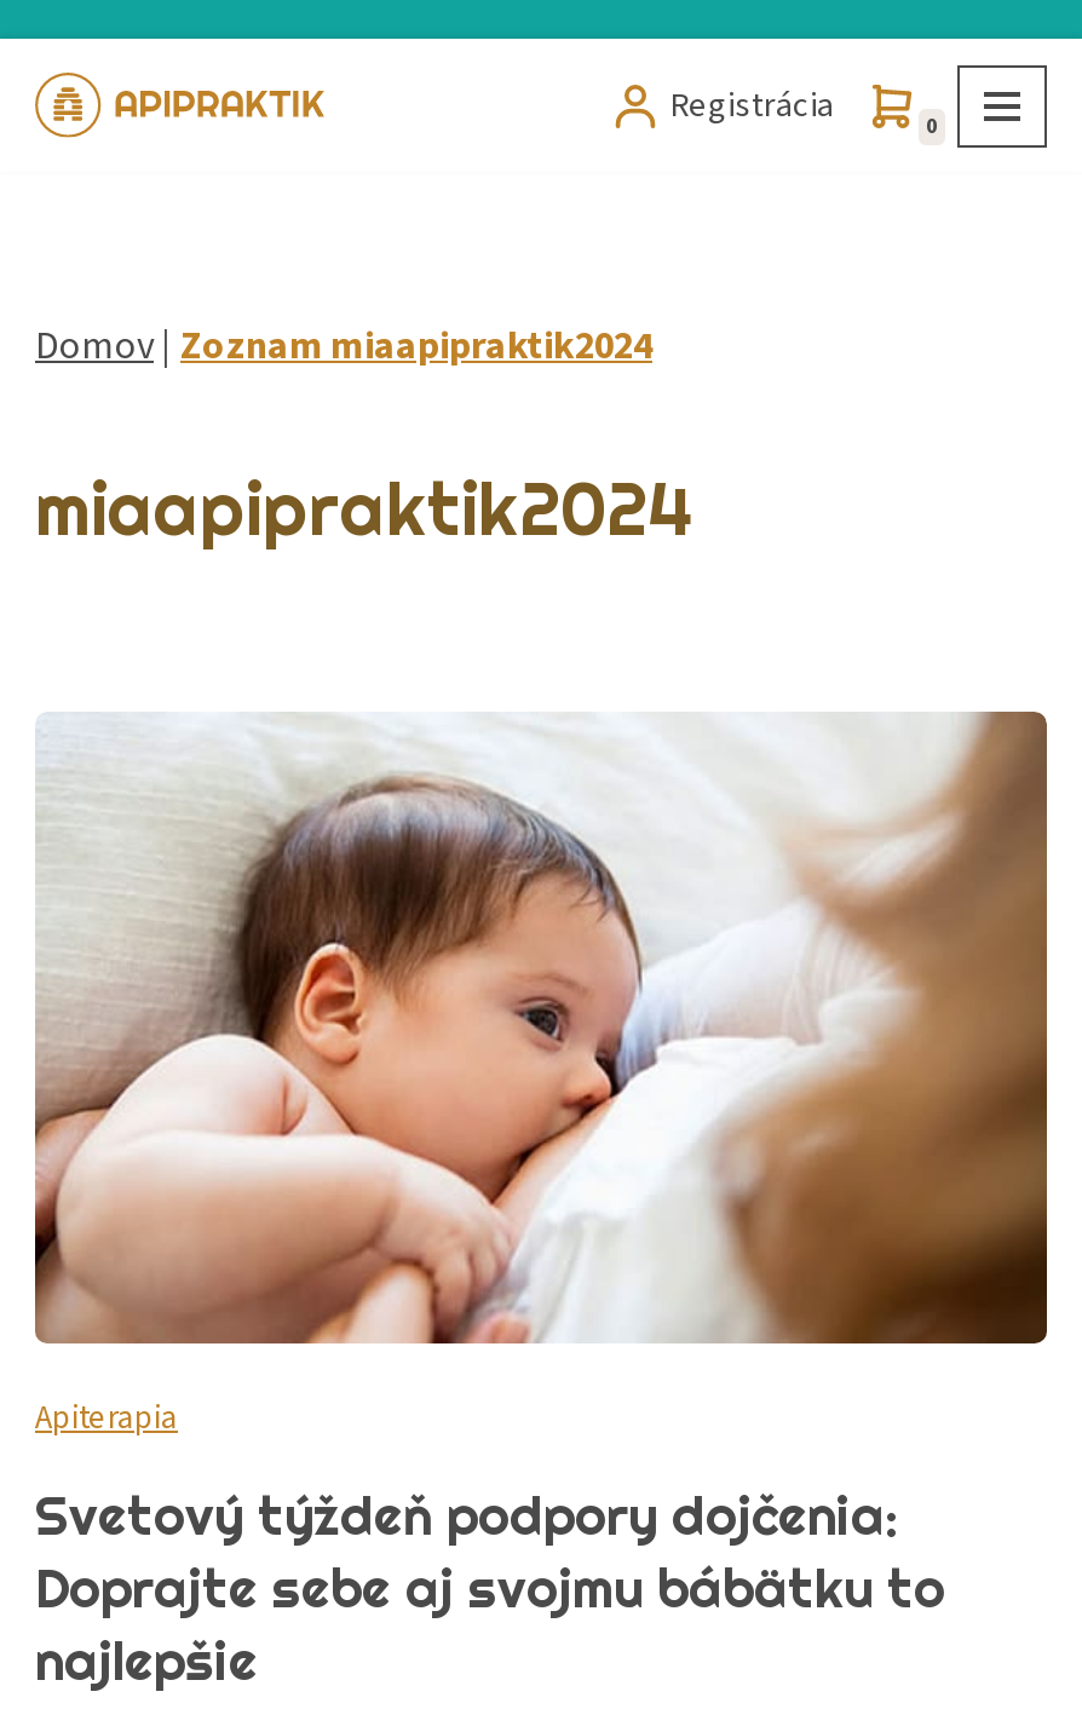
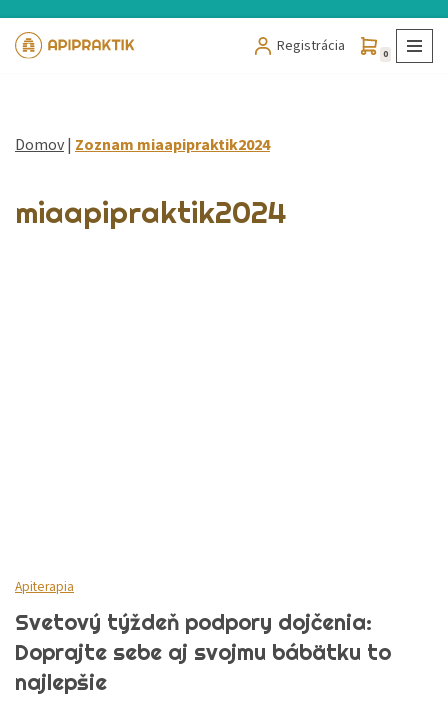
- [image]
